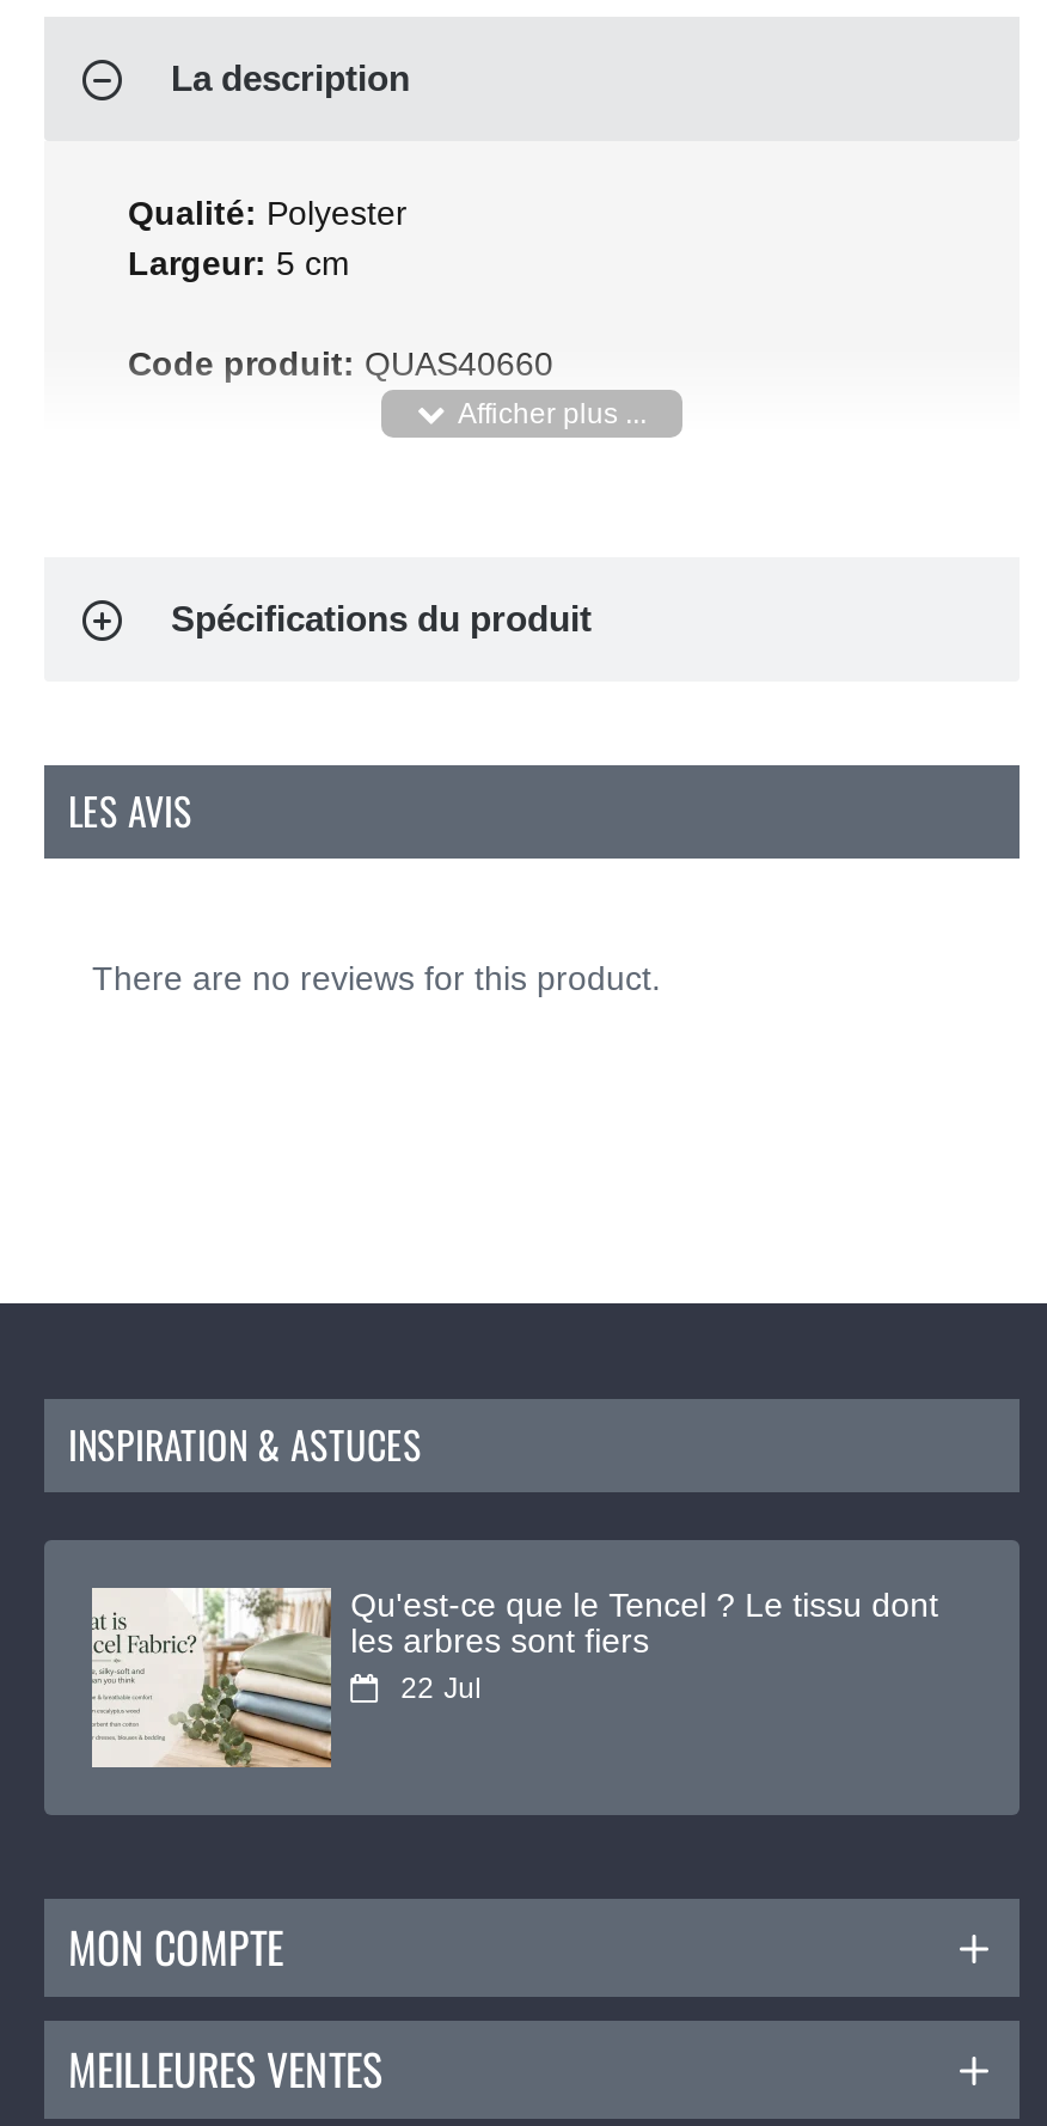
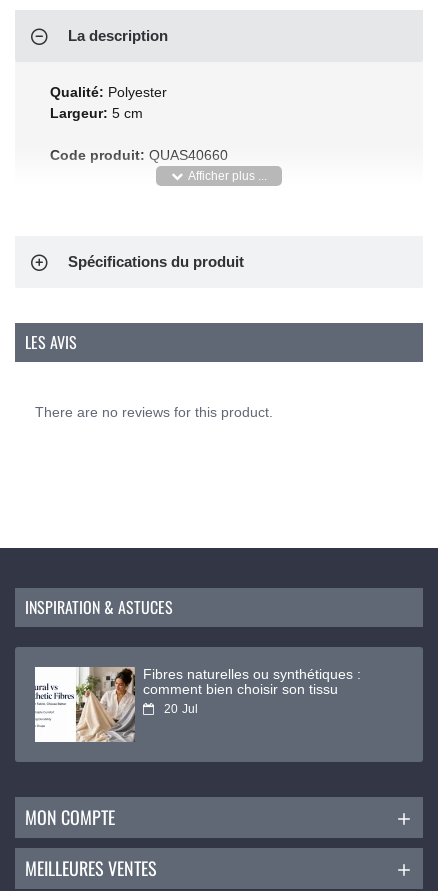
- [image]
- Qu'est-ce que le Tencel ? Le tissu dont
- les arbres sont fiers
- 22 Jul
+ [image]
+ Fibres naturelles ou synthétiques :
+ comment bien choisir son tissu
+ 20 Jul
